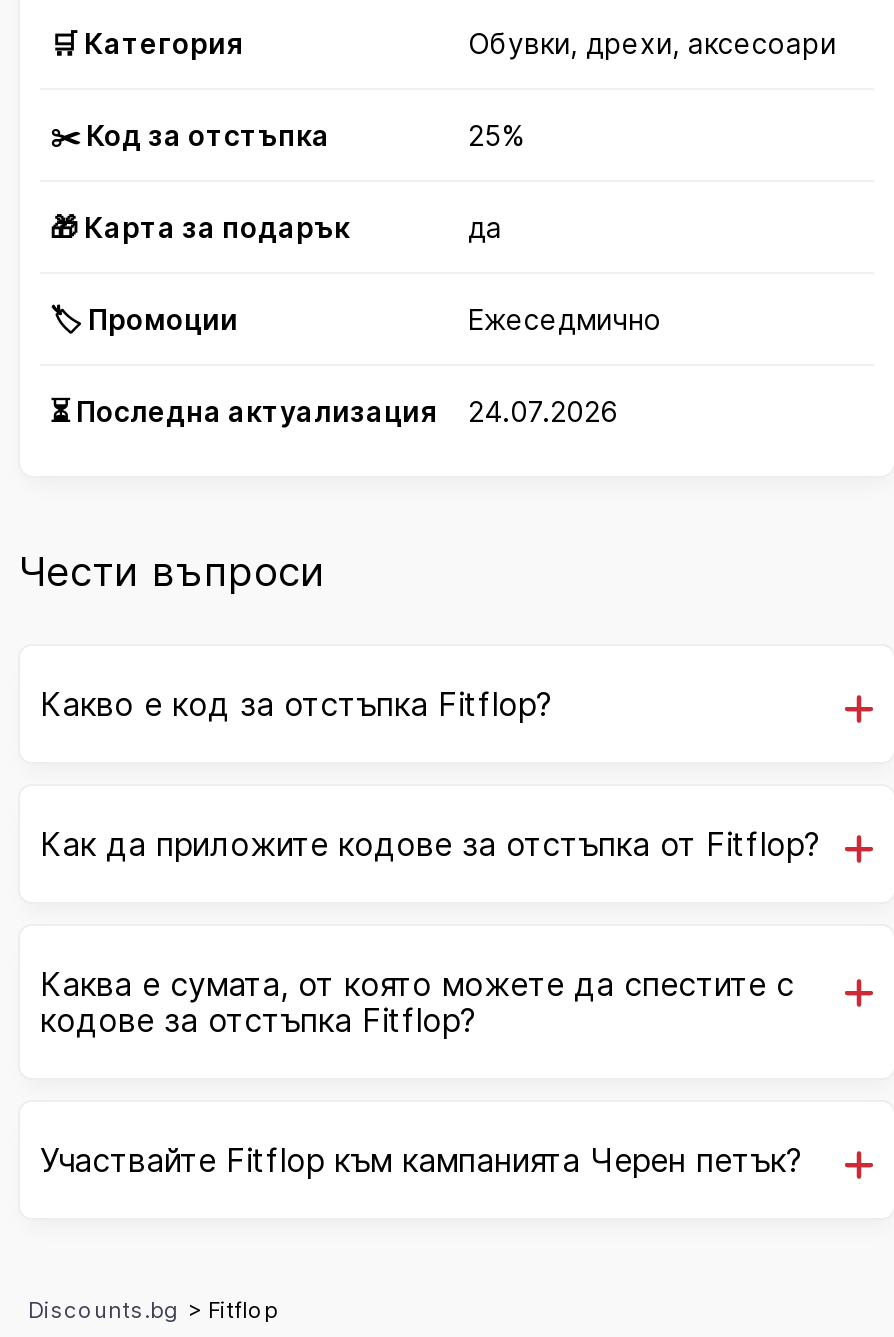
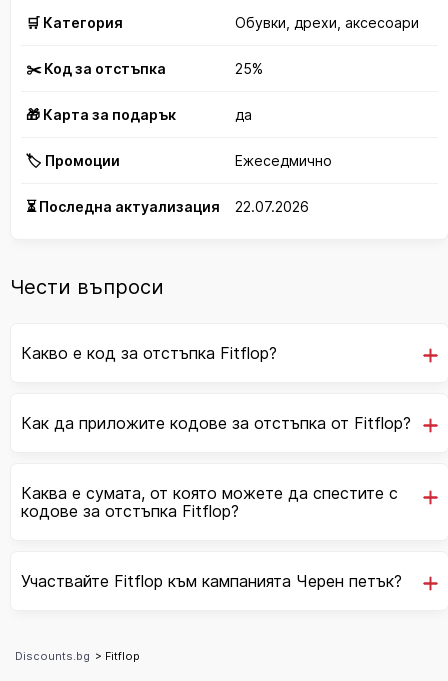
- 24.07.2026
+ 22.07.2026
